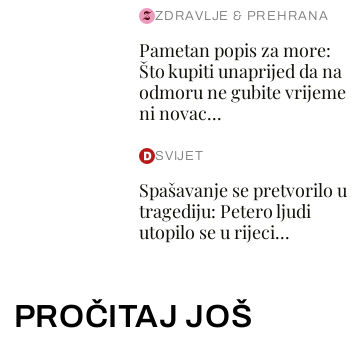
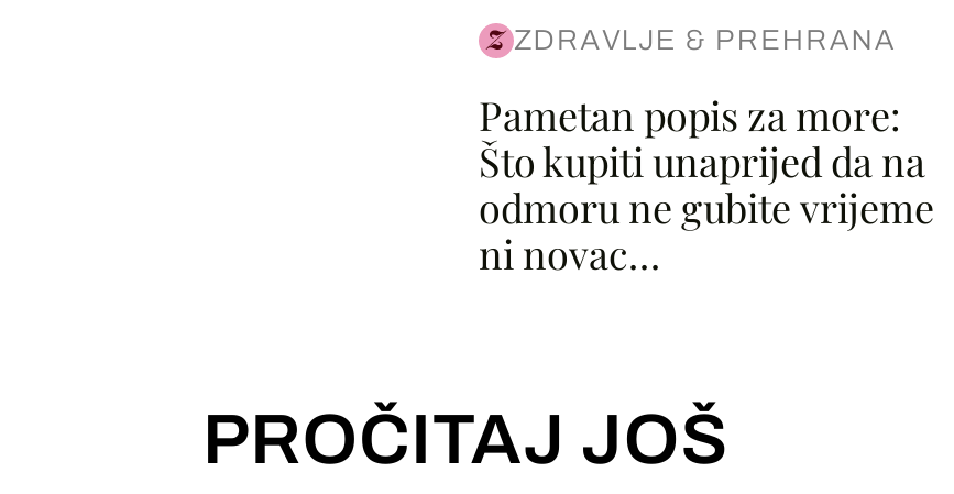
- SVIJET
- Spašavanje se pretvorilo u
- tragediju: Petero ljudi
- utopilo se u rijeci...
